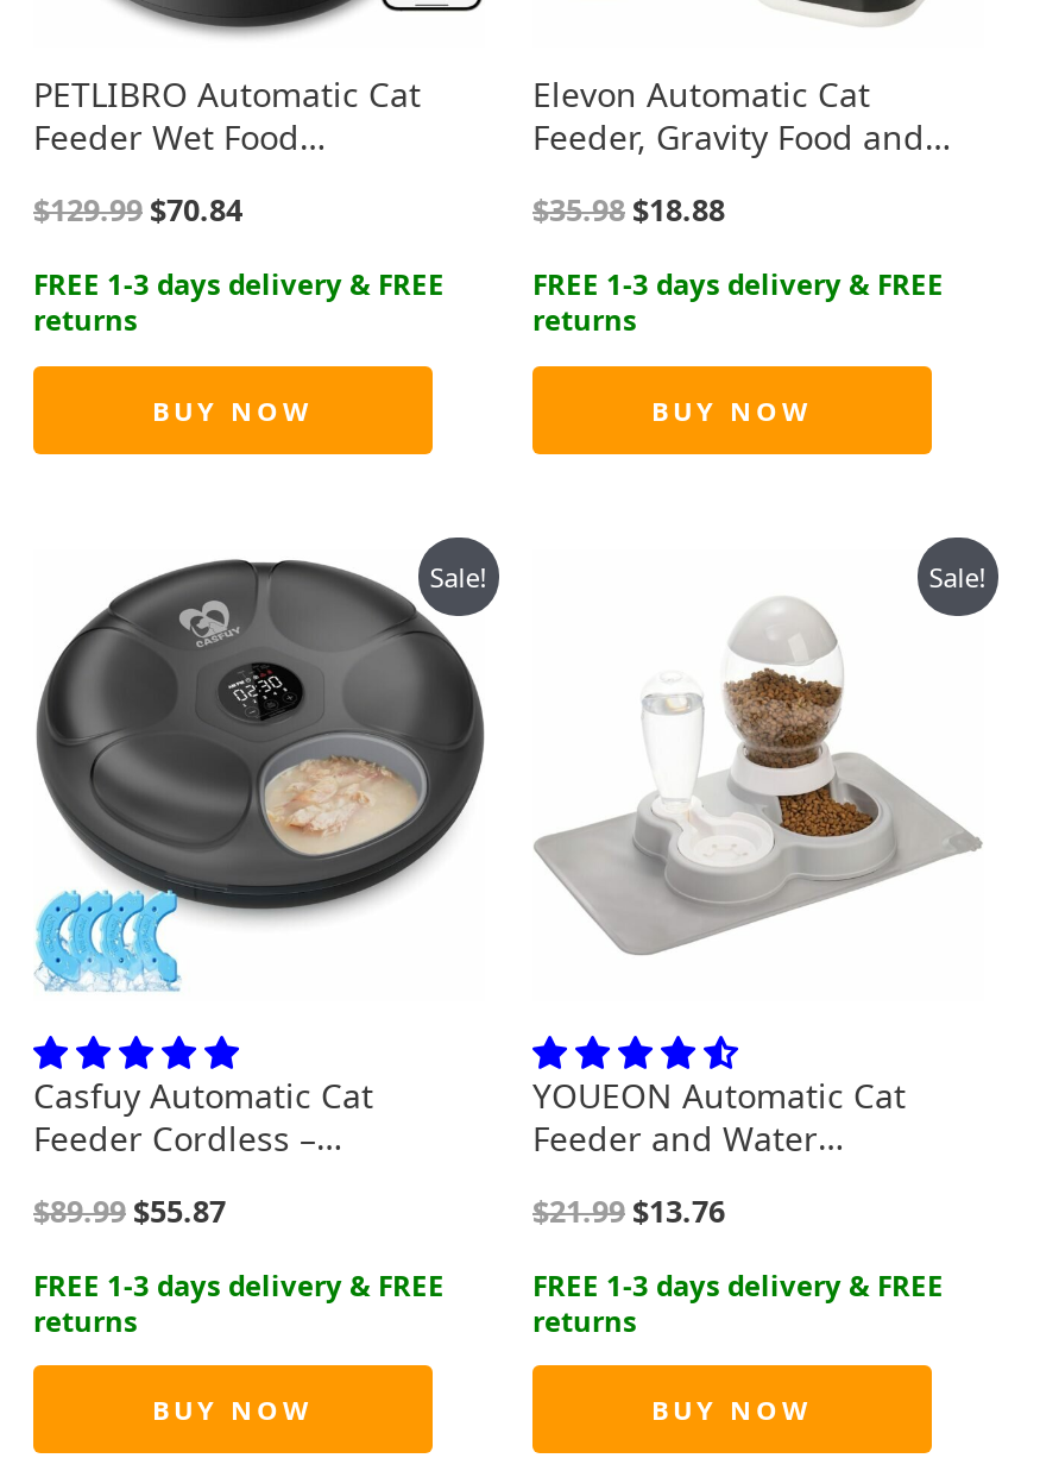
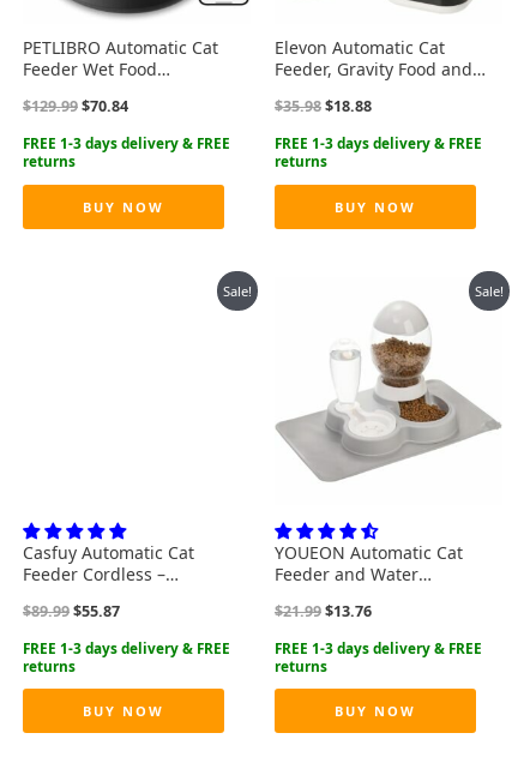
- [image]
